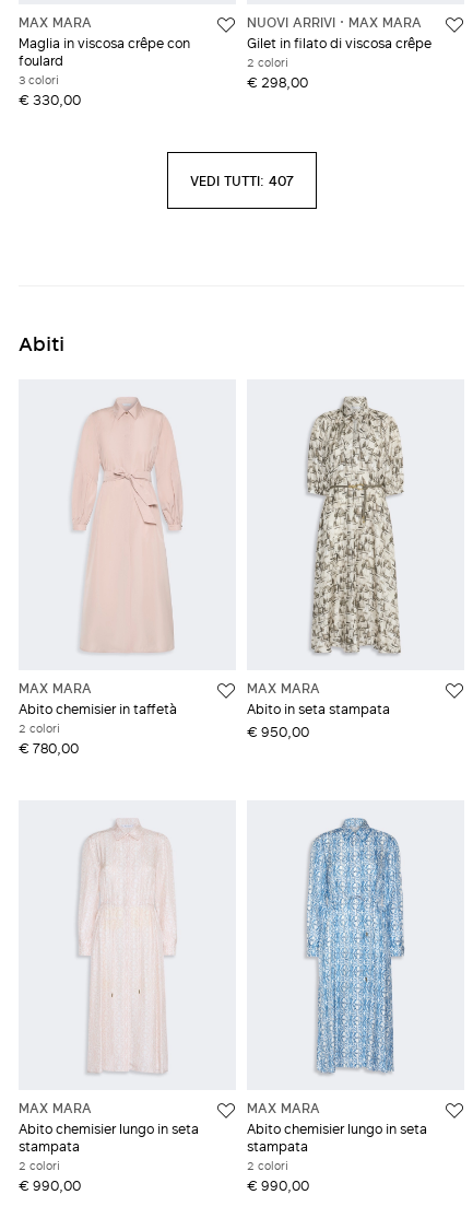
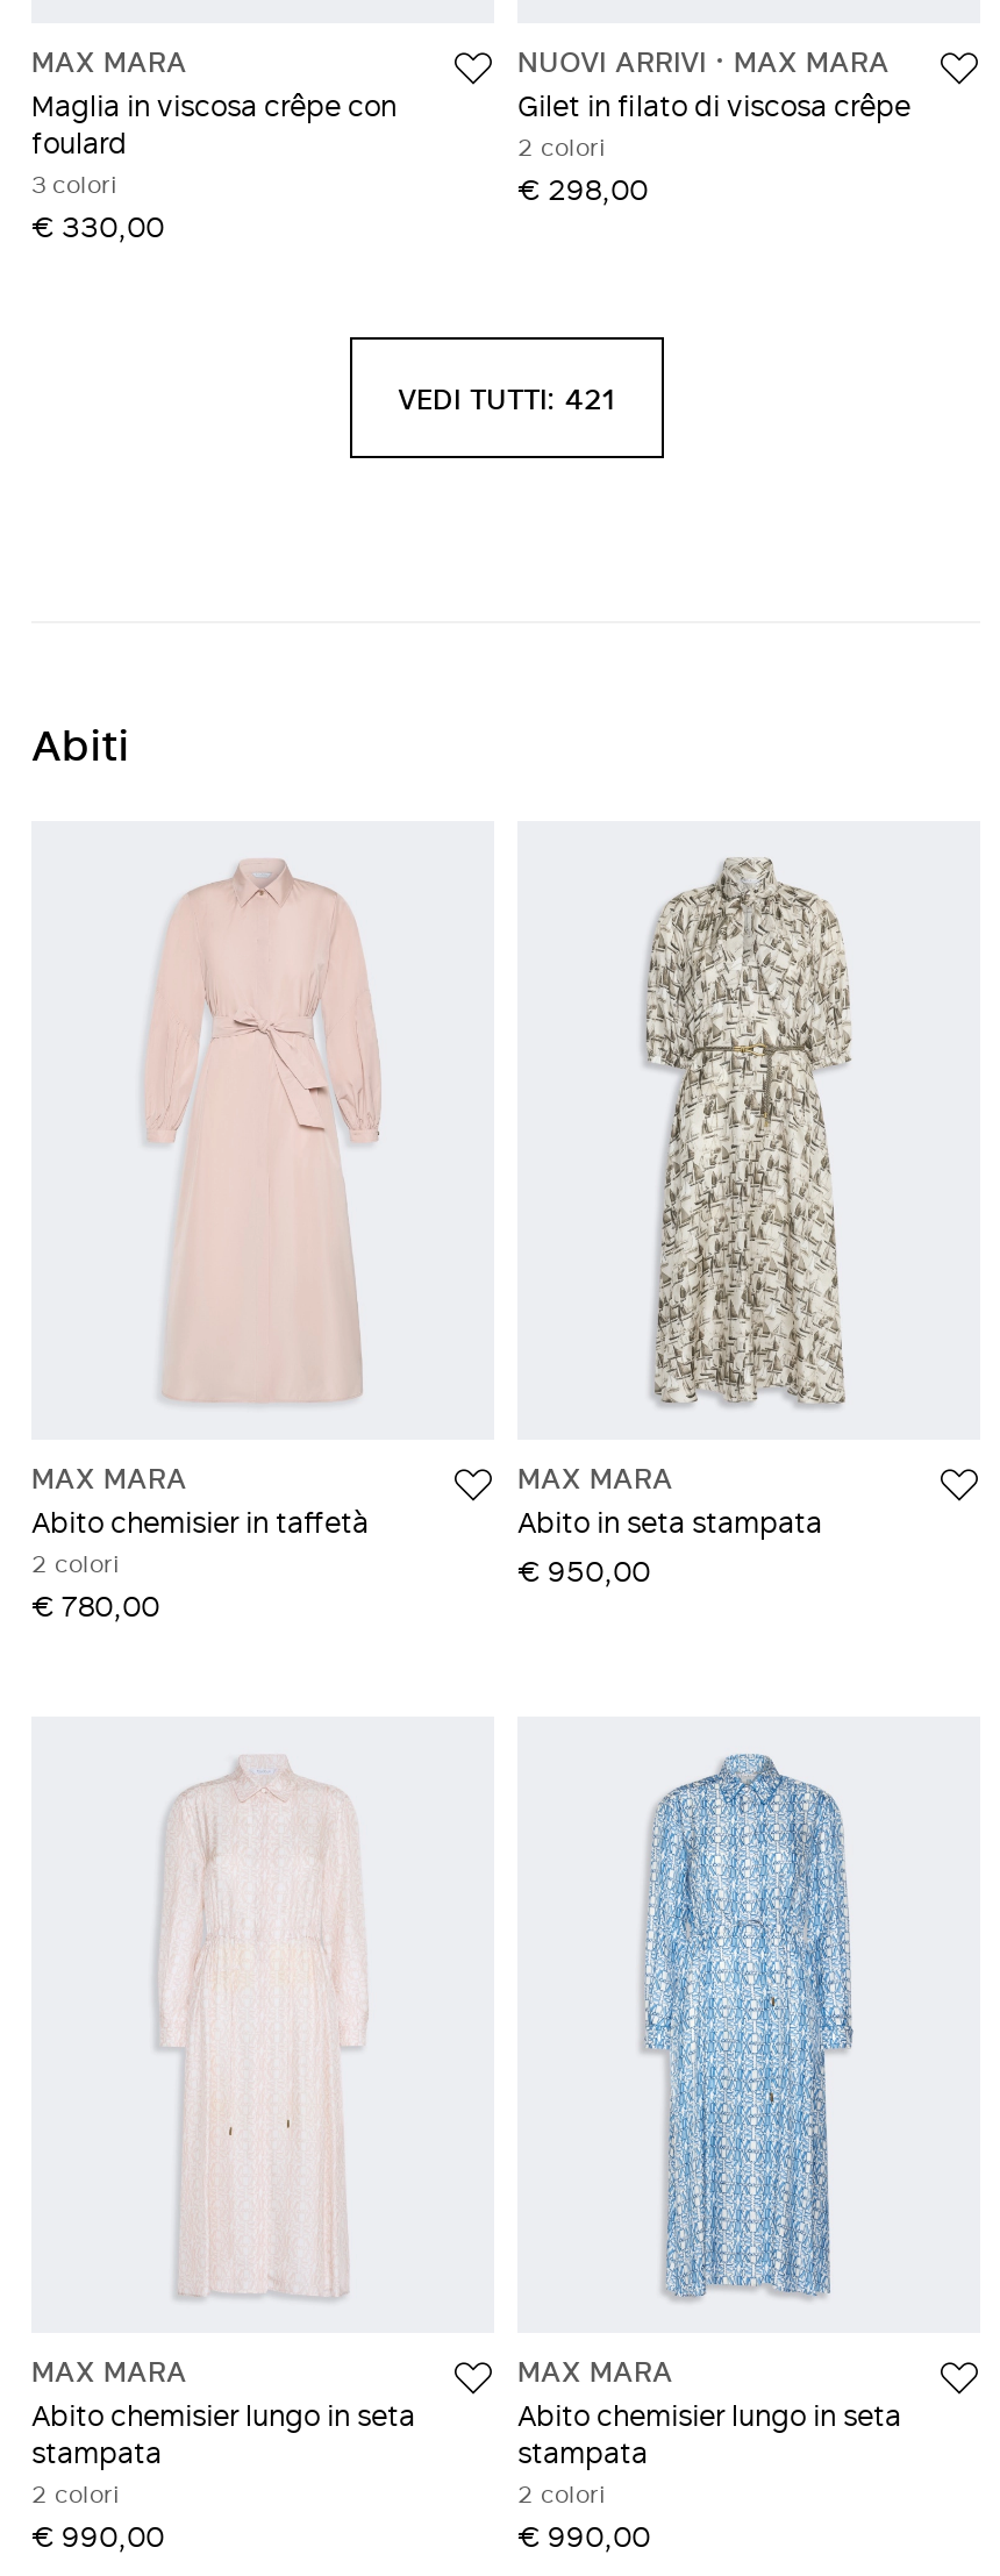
- VEDI TUTTI: 407
+ VEDI TUTTI: 421
